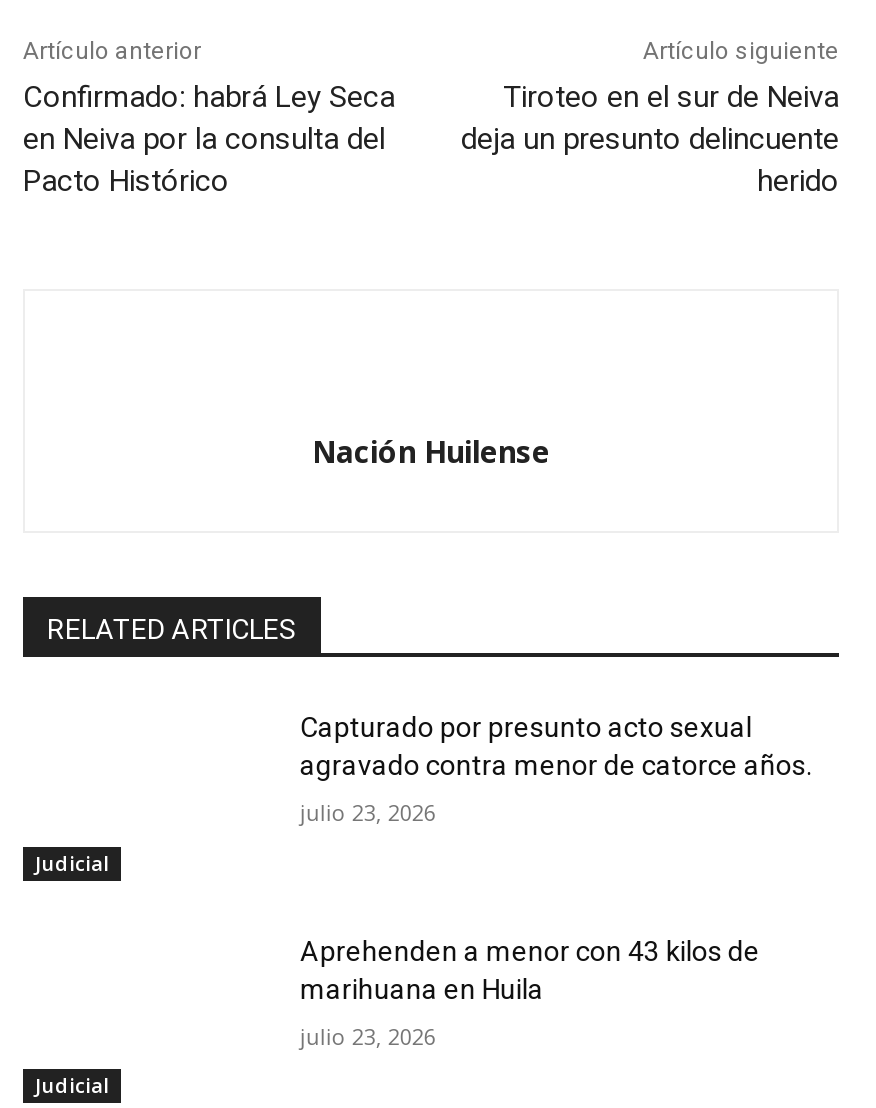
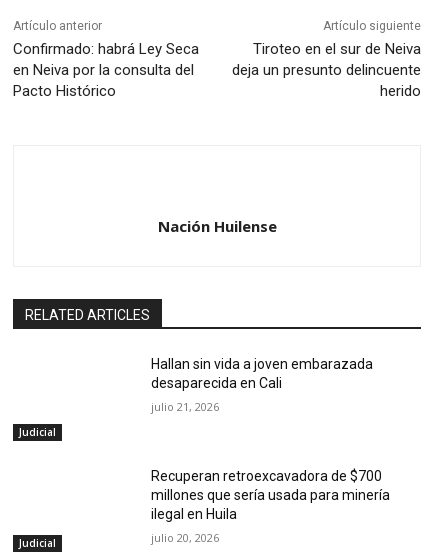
- Capturado por presunto acto sexual
- agravado contra menor de catorce años.
+ Hallan sin vida a joven embarazada
+ desaparecida en Cali

- julio 23, 2026
+ julio 21, 2026

- Aprehenden a menor con 43 kilos de
- marihuana en Huila
+ Recuperan retroexcavadora de $700
+ millones que sería usada para minería
+ ilegal en Huila

- julio 23, 2026
+ julio 20, 2026
